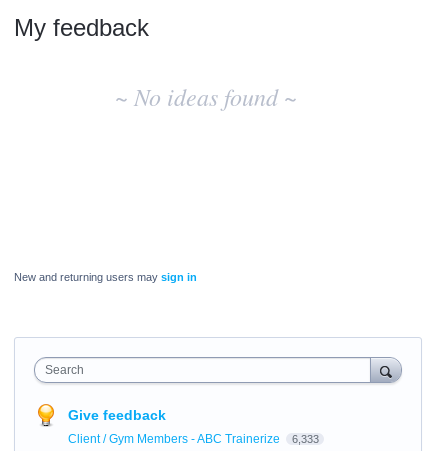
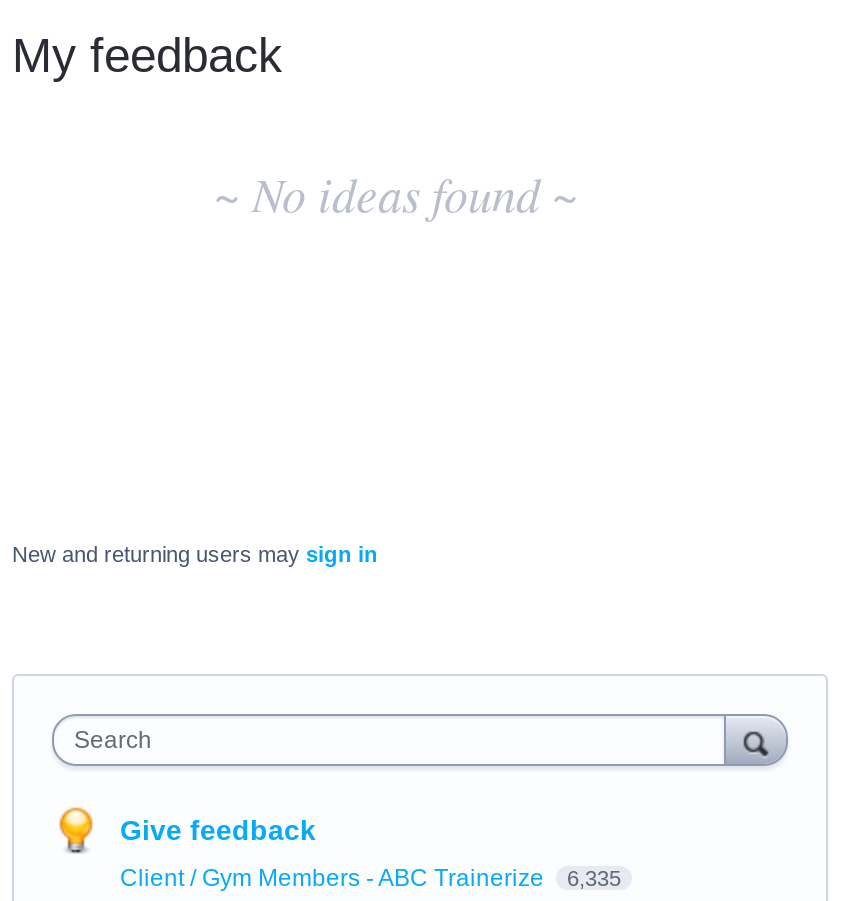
- Client / Gym Members - ABC Trainerize 6,333
+ Client / Gym Members - ABC Trainerize 6,335
